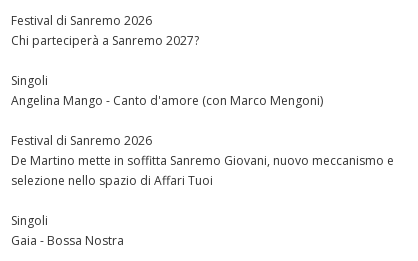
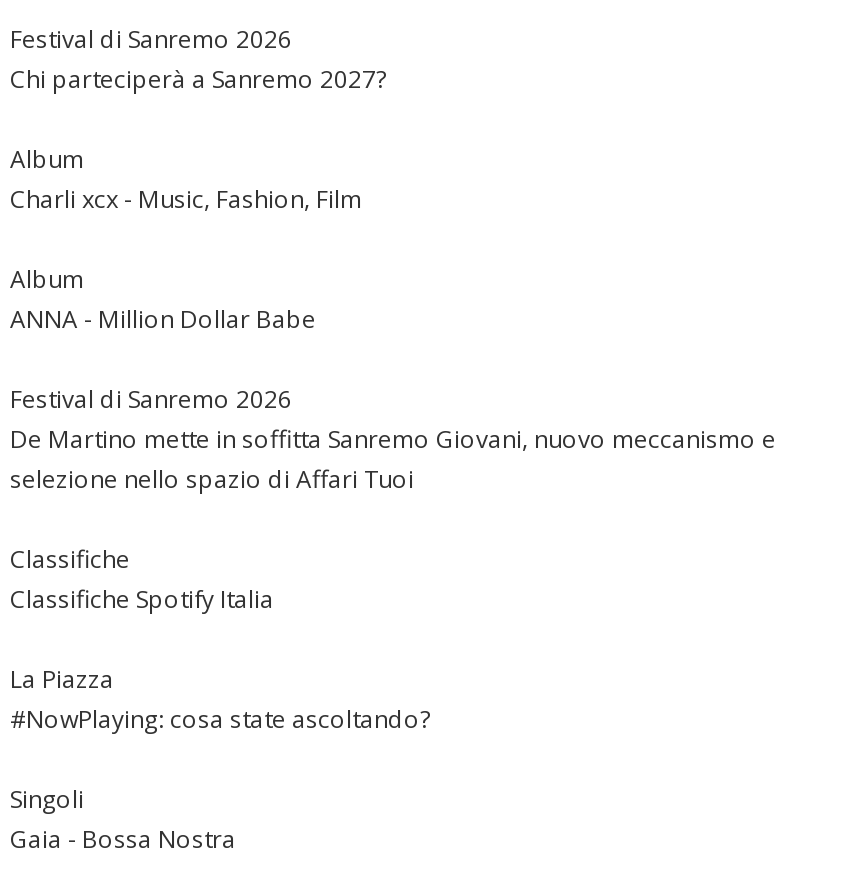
- Singoli
- Angelina Mango - Canto d'amore (con Marco Mengoni)
+ Album
+ Charli xcx - Music, Fashion, Film
+ Album
+ ANNA - Million Dollar Babe

+ Classifiche
+ Classifiche Spotify Italia
+ La Piazza
+ #NowPlaying: cosa state ascoltando?
